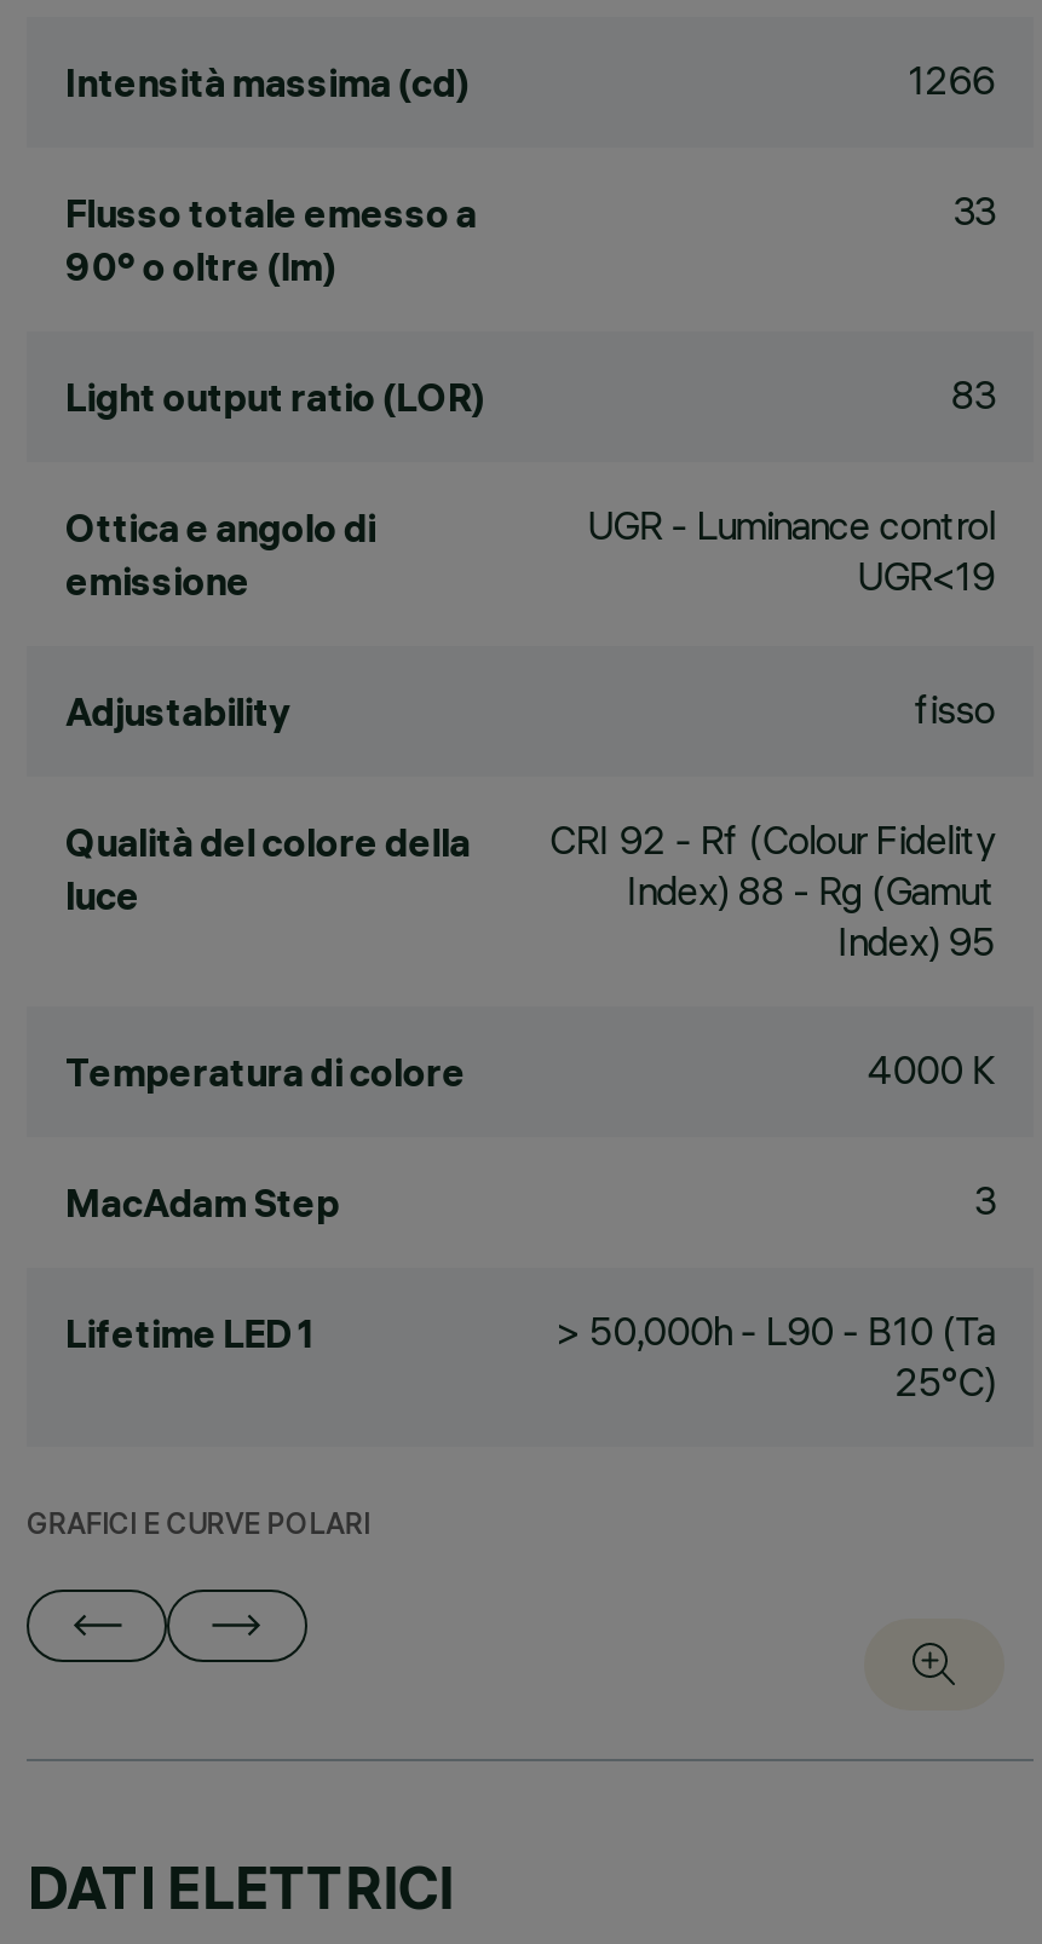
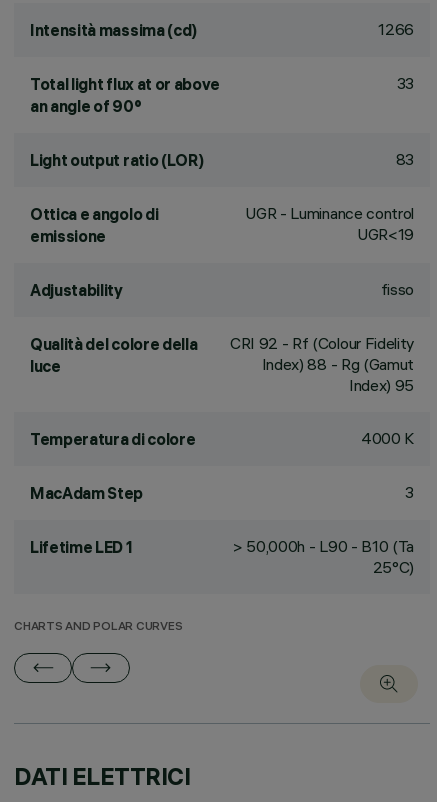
- Flusso totale emesso a
- 90° o oltre (lm)
+ Total light flux at or above
+ an angle of 90°

- GRAFICI E CURVE POLARI
+ CHARTS AND POLAR CURVES
